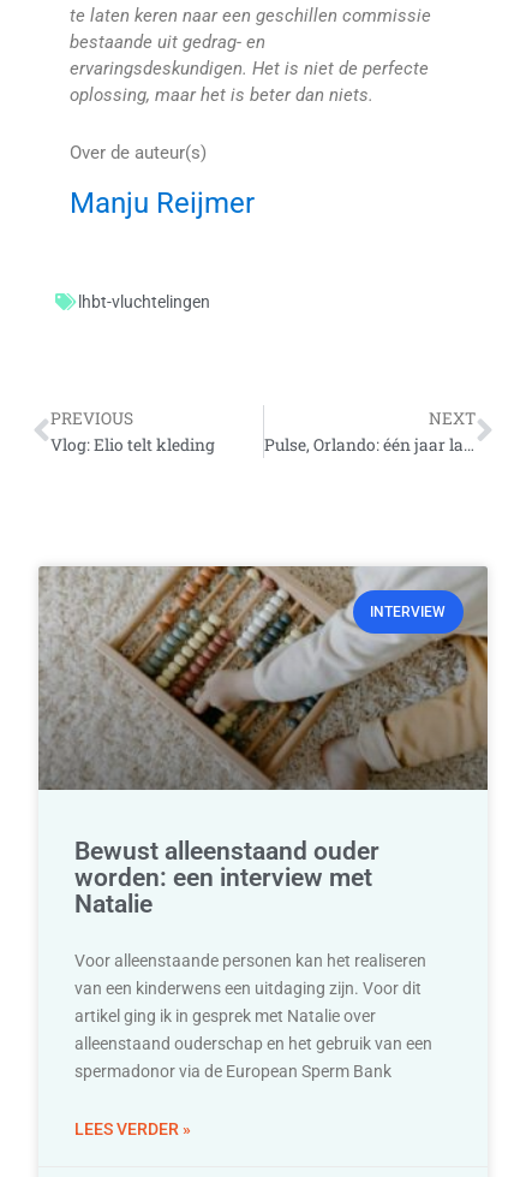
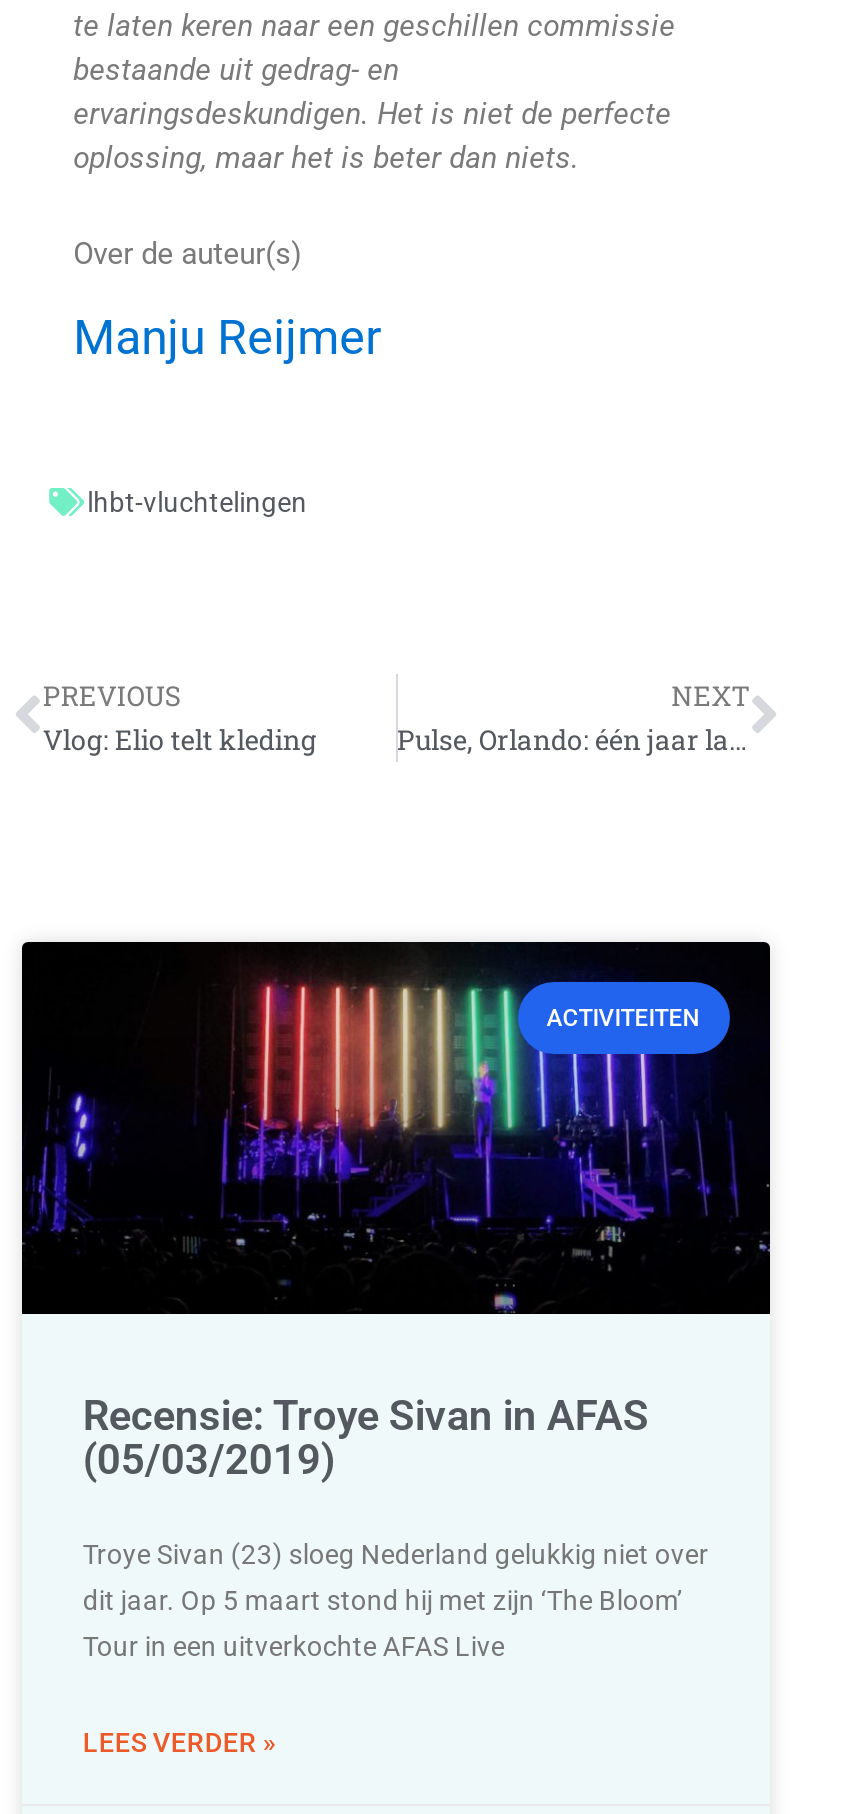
- [image]
- INTERVIEW
+ [image]
+ ACTIVITEITEN

- Bewust alleenstaand ouder
- worden: een interview met
- Natalie
+ Recensie: Troye Sivan in AFAS
+ (05/03/2019)

- Voor alleenstaande personen kan het realiseren
- van een kinderwens een uitdaging zijn. Voor dit
- artikel ging ik in gesprek met Natalie over
- alleenstaand ouderschap en het gebruik van een
- spermadonor via de European Sperm Bank
+ Troye Sivan (23) sloeg Nederland gelukkig niet over
+ dit jaar. Op 5 maart stond hij met zijn ‘The Bloom’
+ Tour in een uitverkochte AFAS Live
